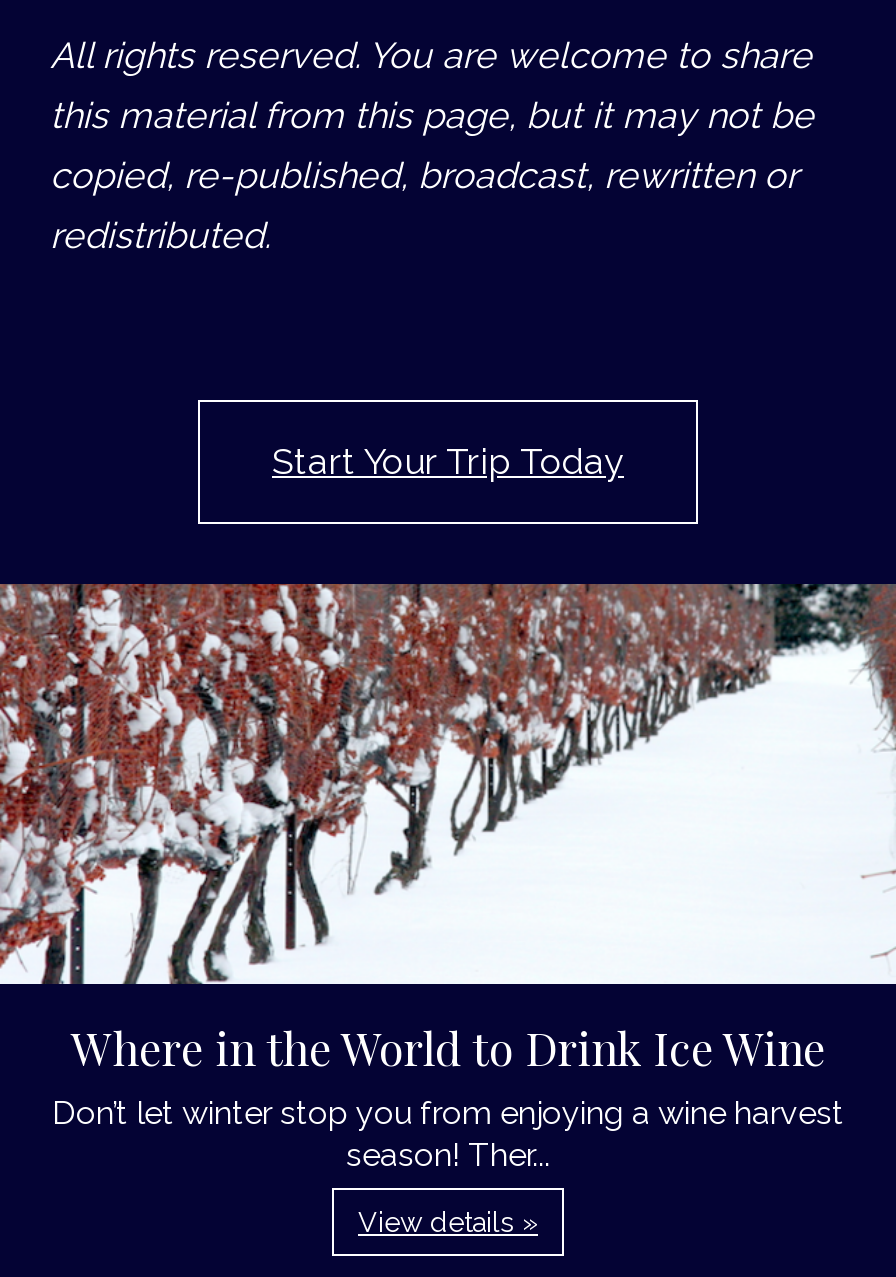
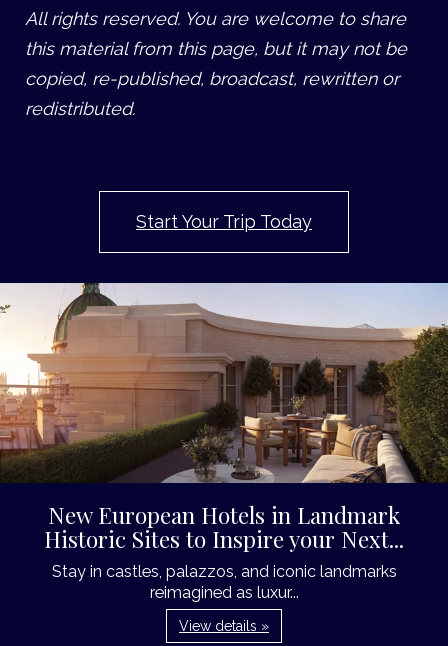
- [image]
- Where in the World to Drink Ice Wine
- Don’t let winter stop you from enjoying a wine harvest
- season! Ther...
+ [image]
+ New European Hotels in Landmark
+ Historic Sites to Inspire your Next...
+ Stay in castles, palazzos, and iconic landmarks
+ reimagined as luxur...
